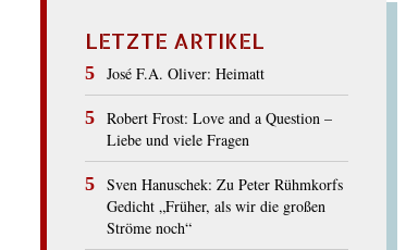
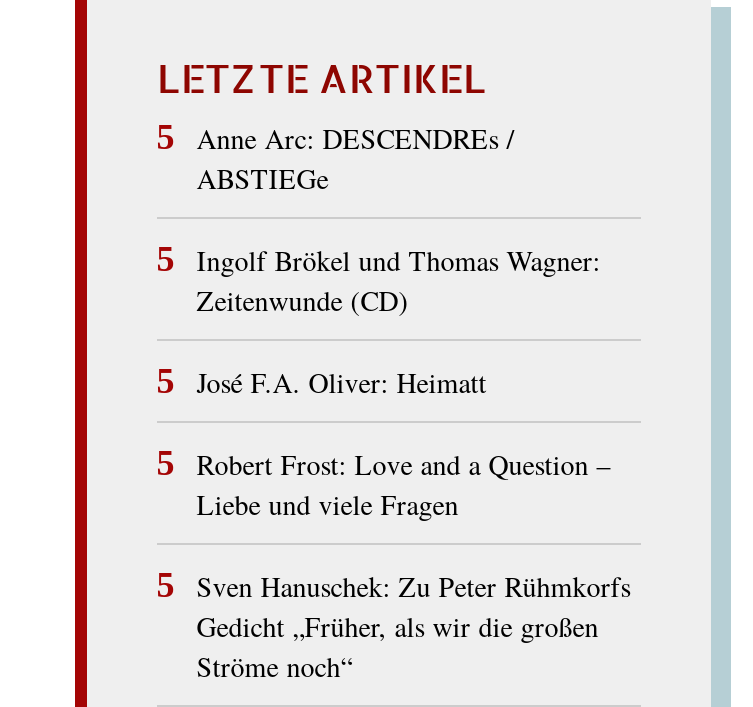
+ Anne Arc: DESCENDREs /
+ ABSTIEGe
+ Ingolf Brökel und Thomas Wagner:
+ Zeitenwunde (CD)
